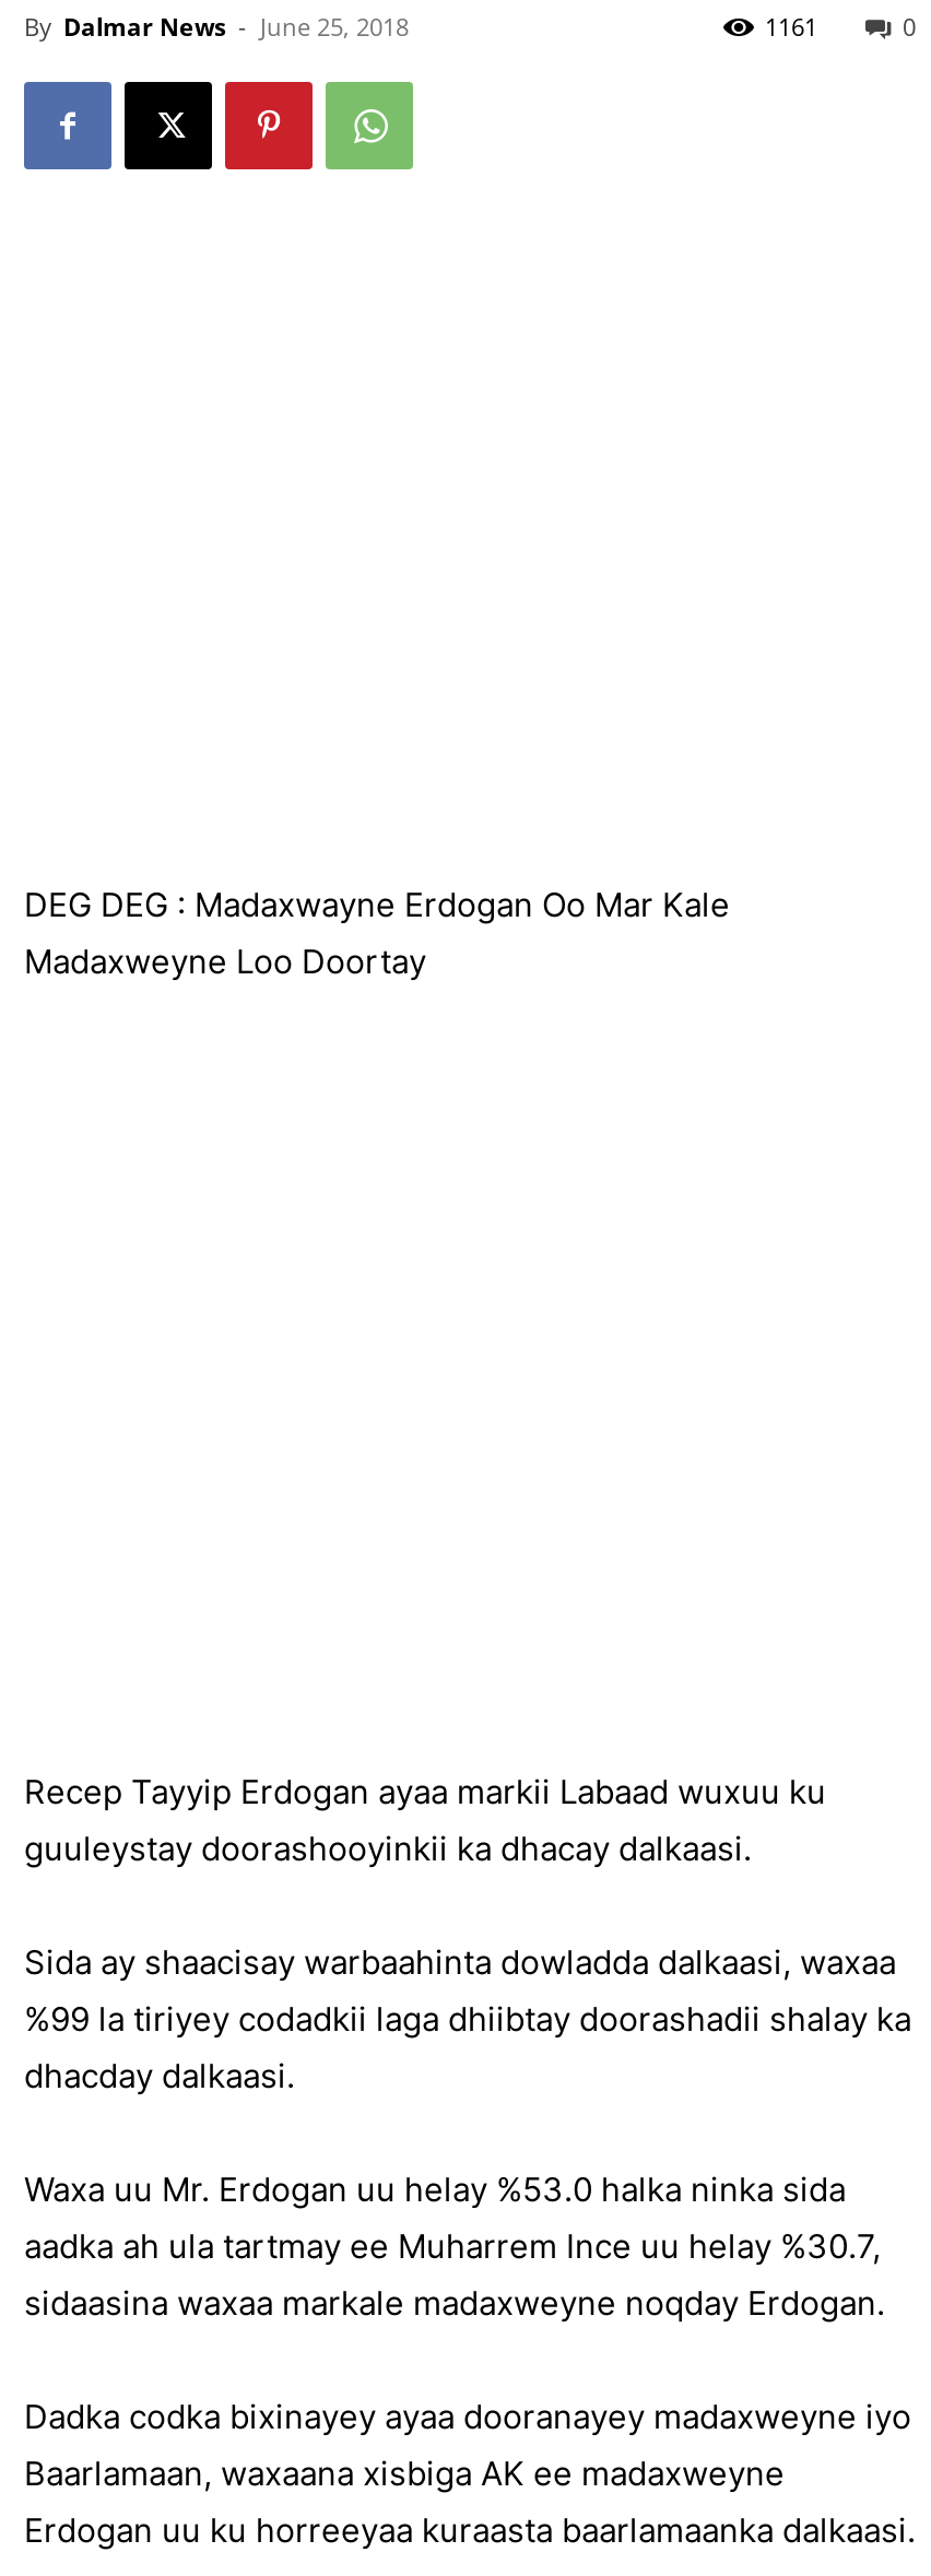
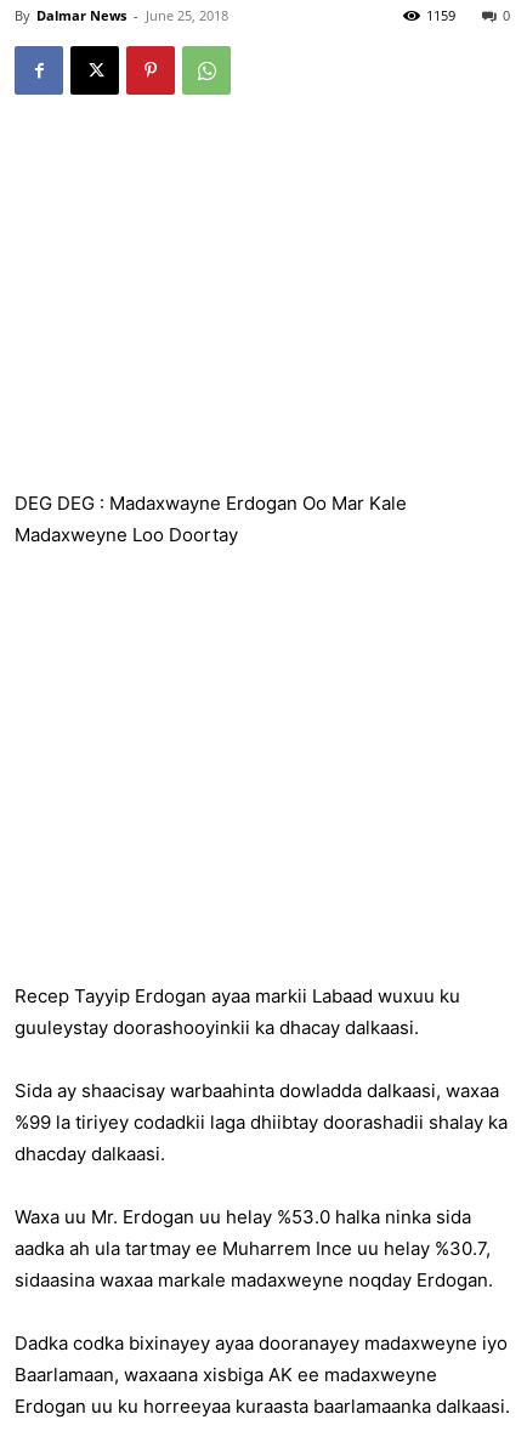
- 1161
+ 1159
